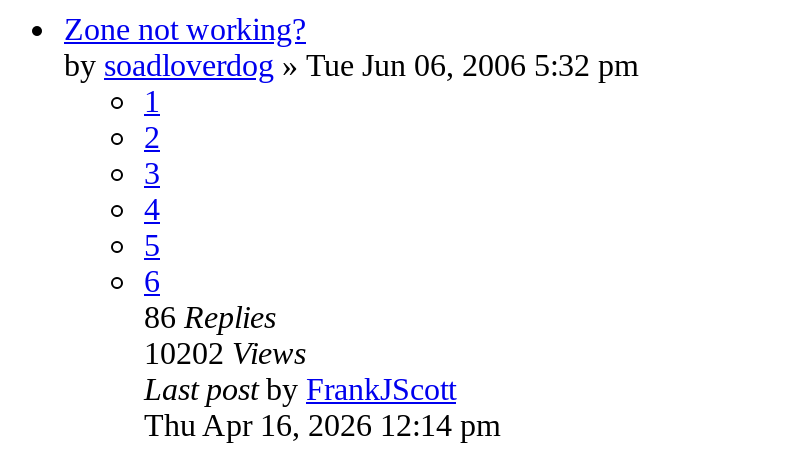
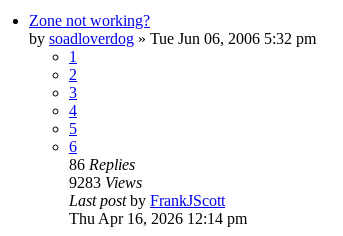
- 10202 Views
+ 9283 Views
